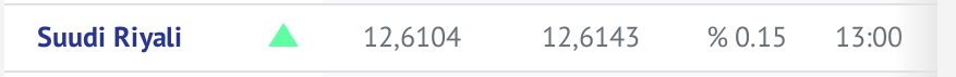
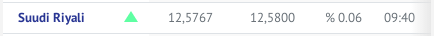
- 12,6104
+ 12,5767

- 12,6143
+ 12,5800

- % 0.15
+ % 0.06

- 13:00
+ 09:40
